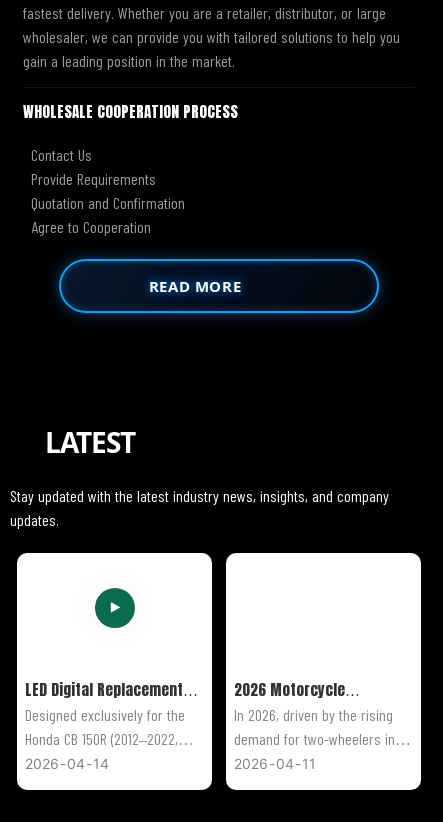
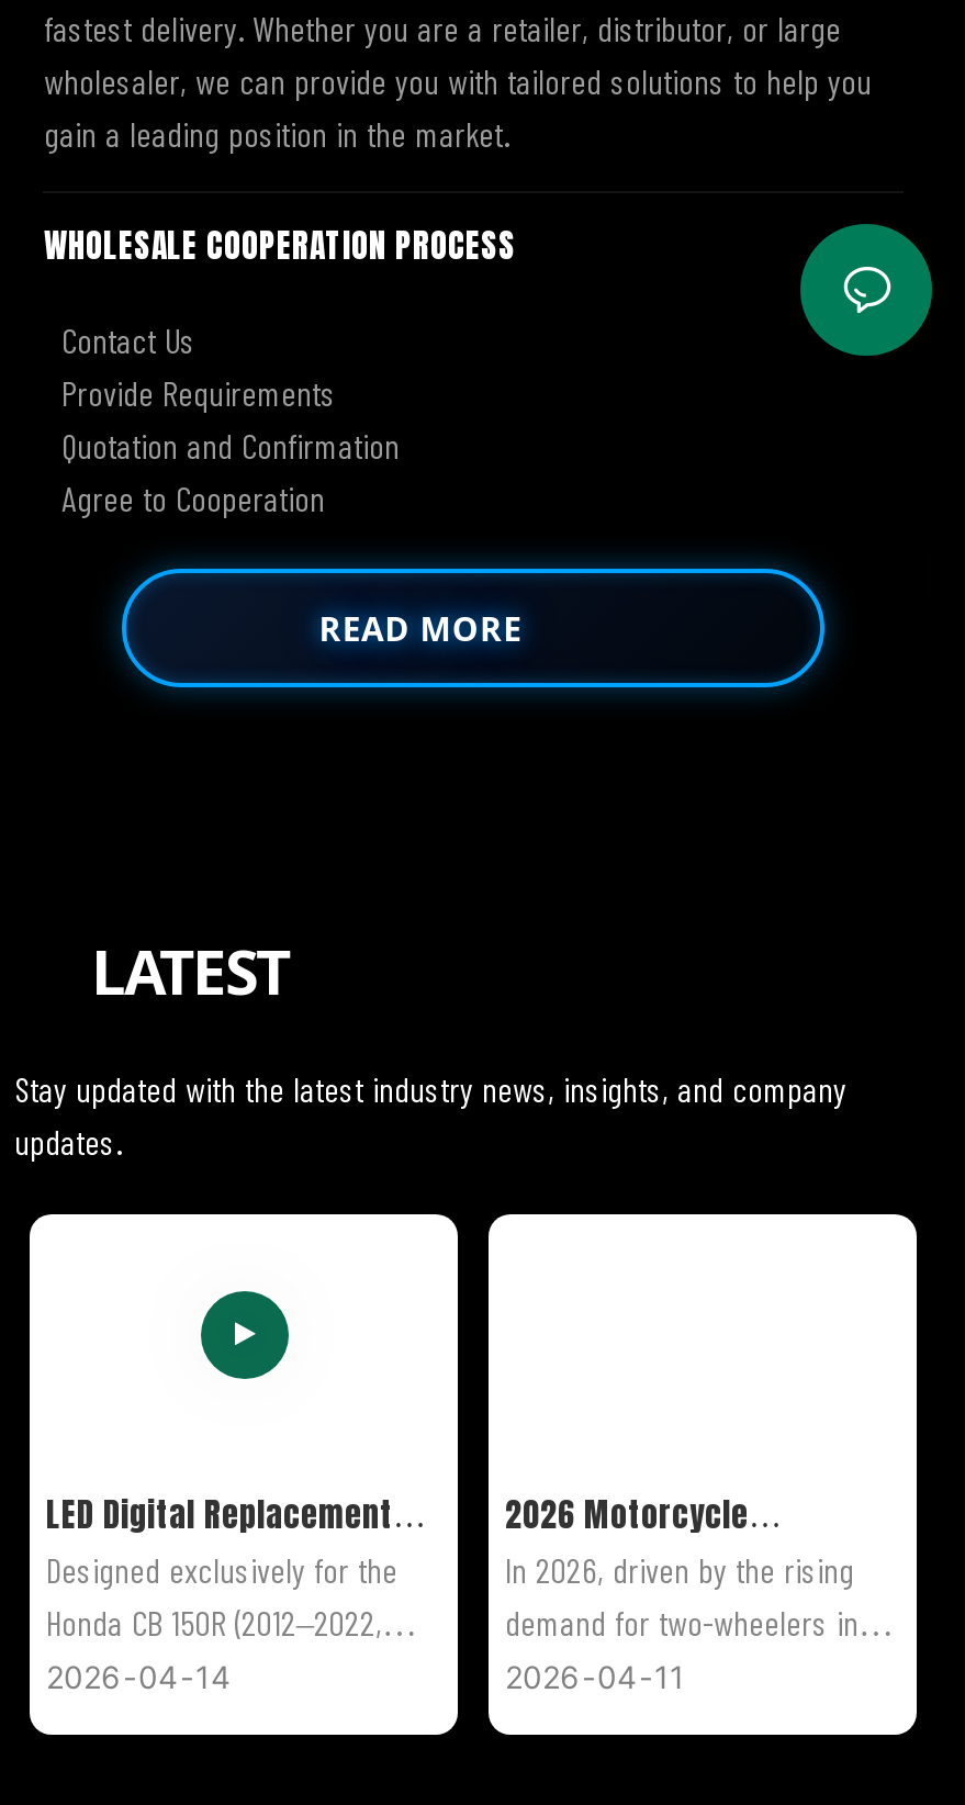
+ [image]
